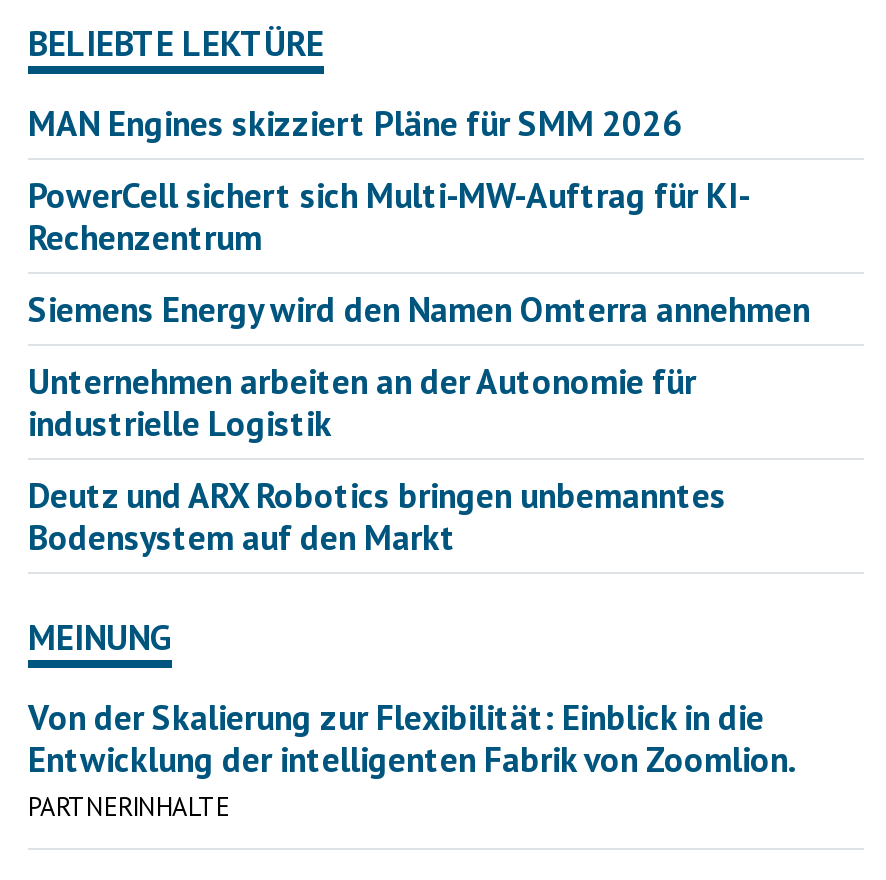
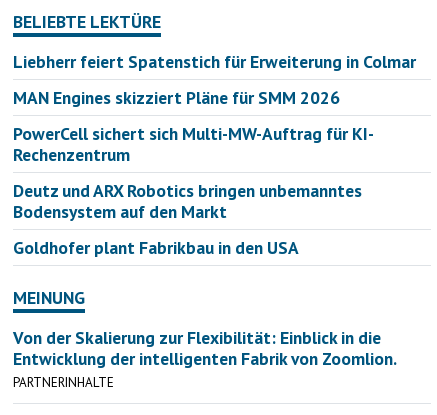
+ Liebherr feiert Spatenstich für Erweiterung in Colmar

moved down: MAN Engines skizziert Pläne für SMM 2026 | PowerCell sichert sich Multi-MW-Auftrag für KI- | Rechenzentrum

- Siemens Energy wird den Namen Omterra annehmen
- Unternehmen arbeiten an der Autonomie für
- industrielle Logistik

moved up: Deutz und ARX Robotics bringen unbemanntes | Bodensystem auf den Markt

+ Goldhofer plant Fabrikbau in den USA
